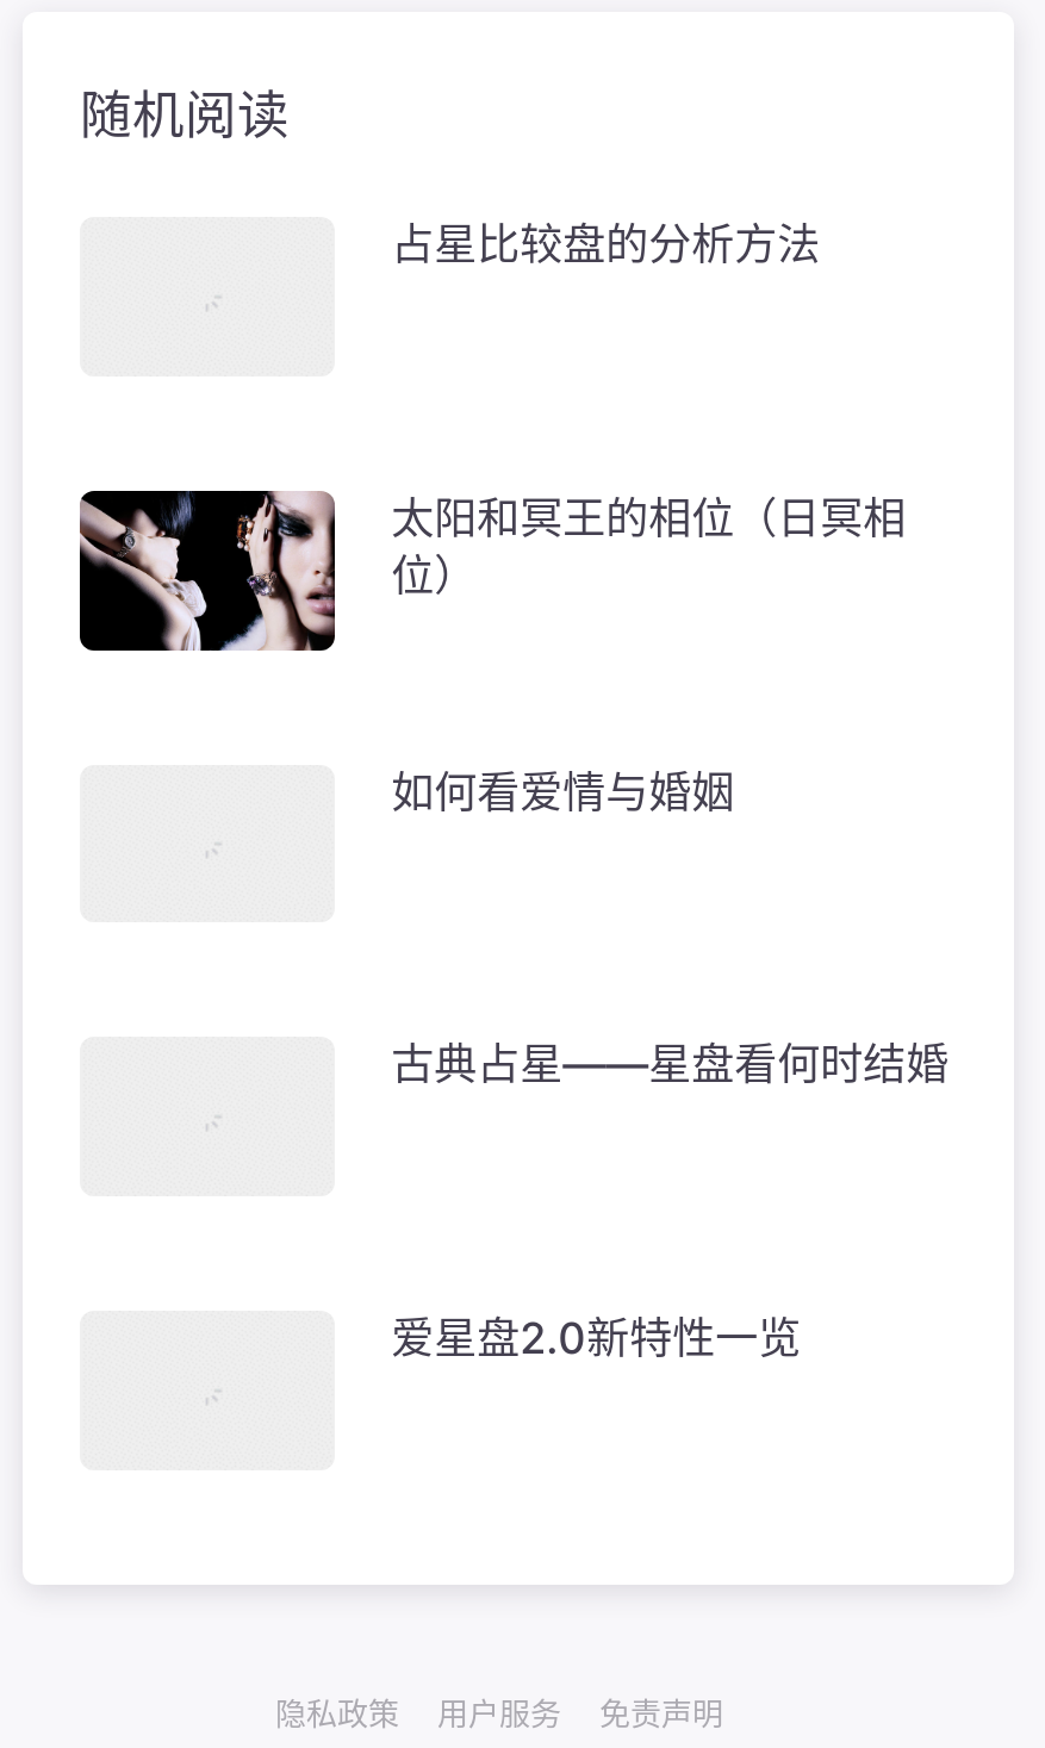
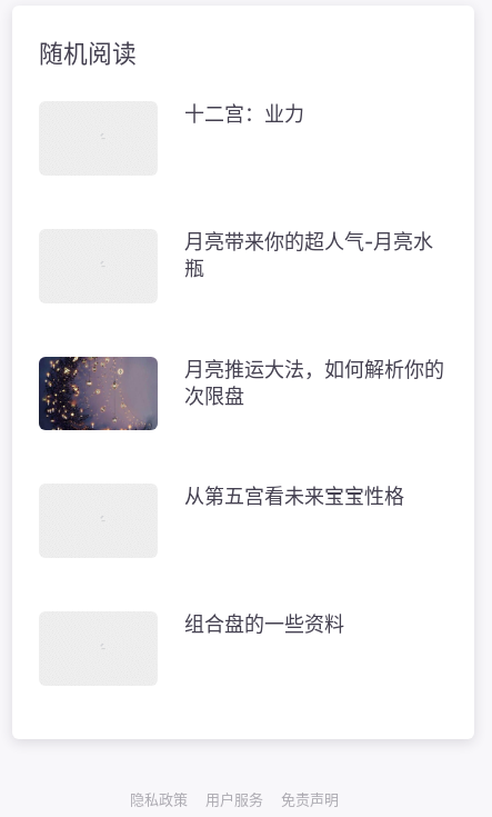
+ [image]

- 占星比较盘的分析方法
+ 十二宫：业力

- [image]

- 太阳和冥王的相位（日冥相
- 位）
+ 月亮带来你的超人气-月亮水
+ 瓶

- 如何看爱情与婚姻
+ 月亮推运大法，如何解析你的
+ 次限盘

- 古典占星——星盘看何时结婚
+ 从第五宫看未来宝宝性格

- 爱星盘2.0新特性一览
+ 组合盘的一些资料
